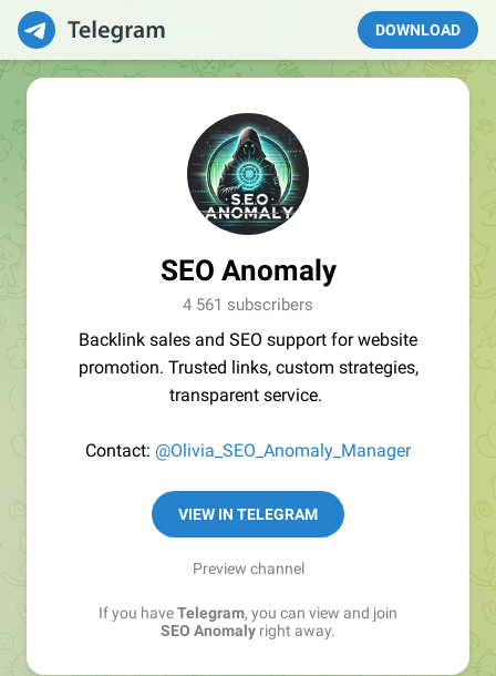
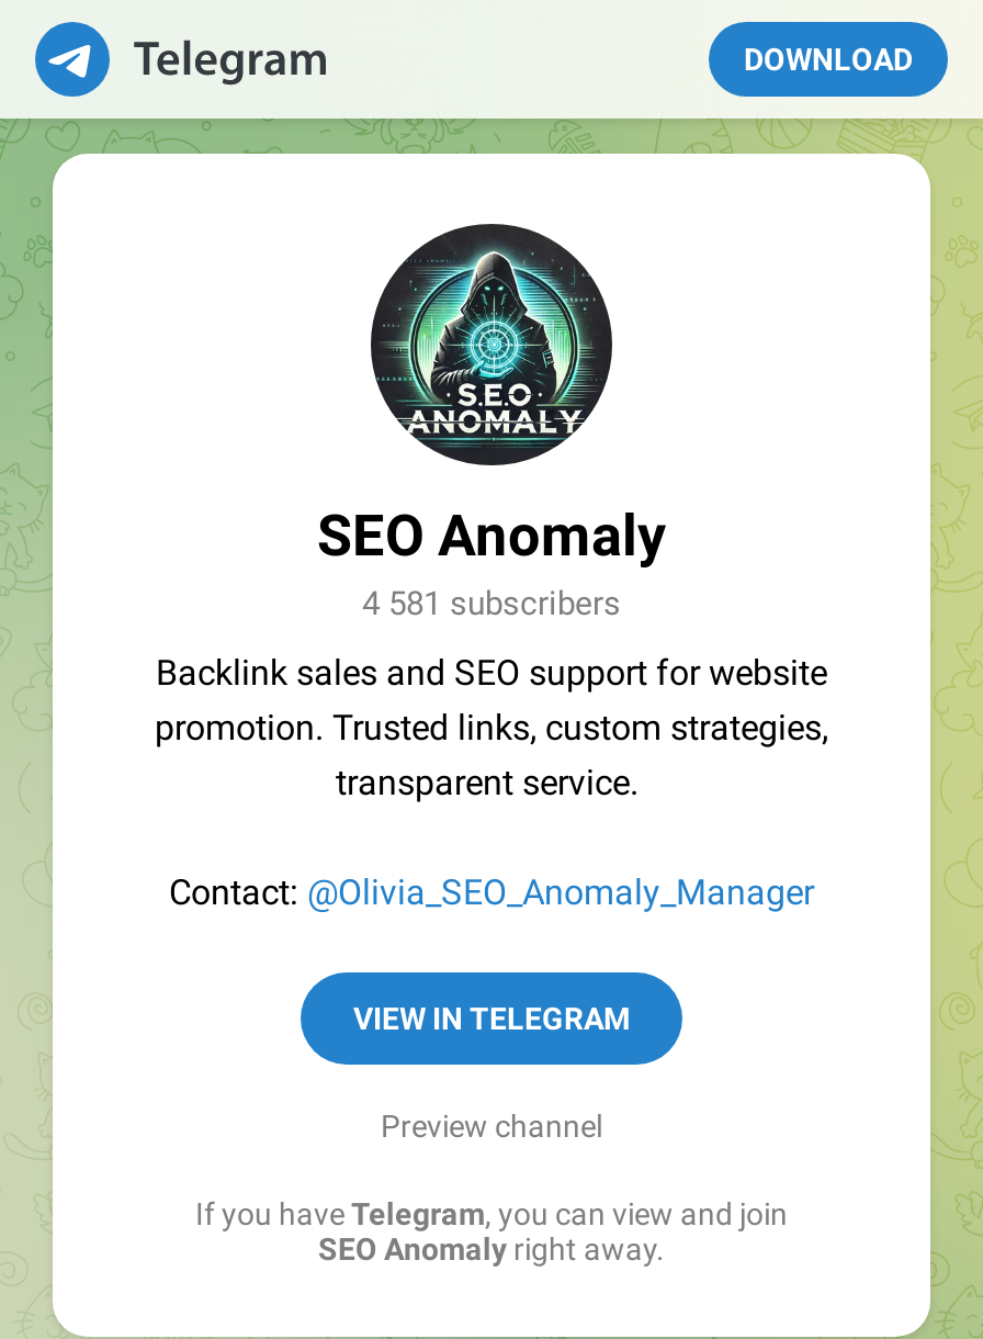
- 4 561 subscribers
+ 4 581 subscribers
